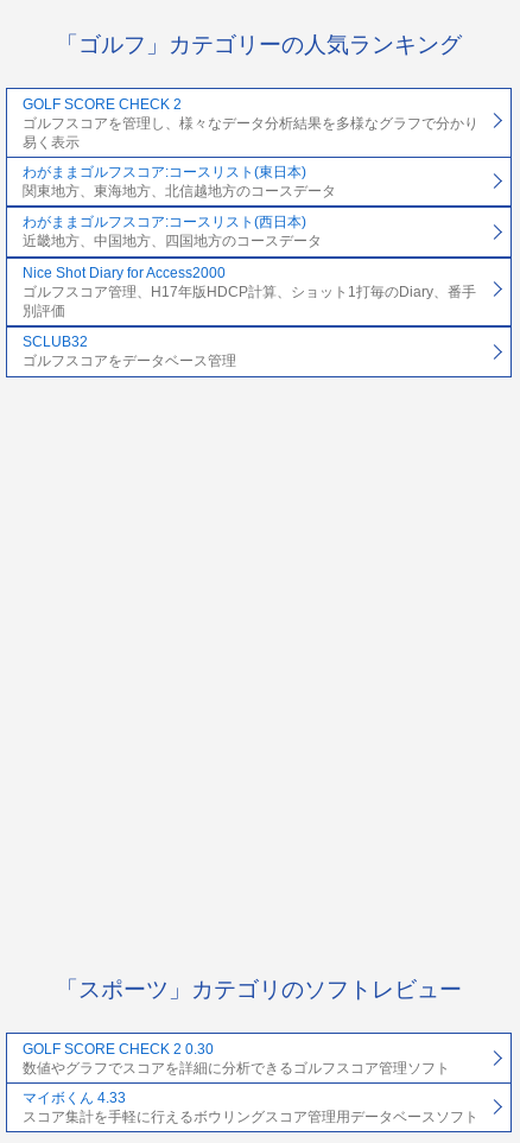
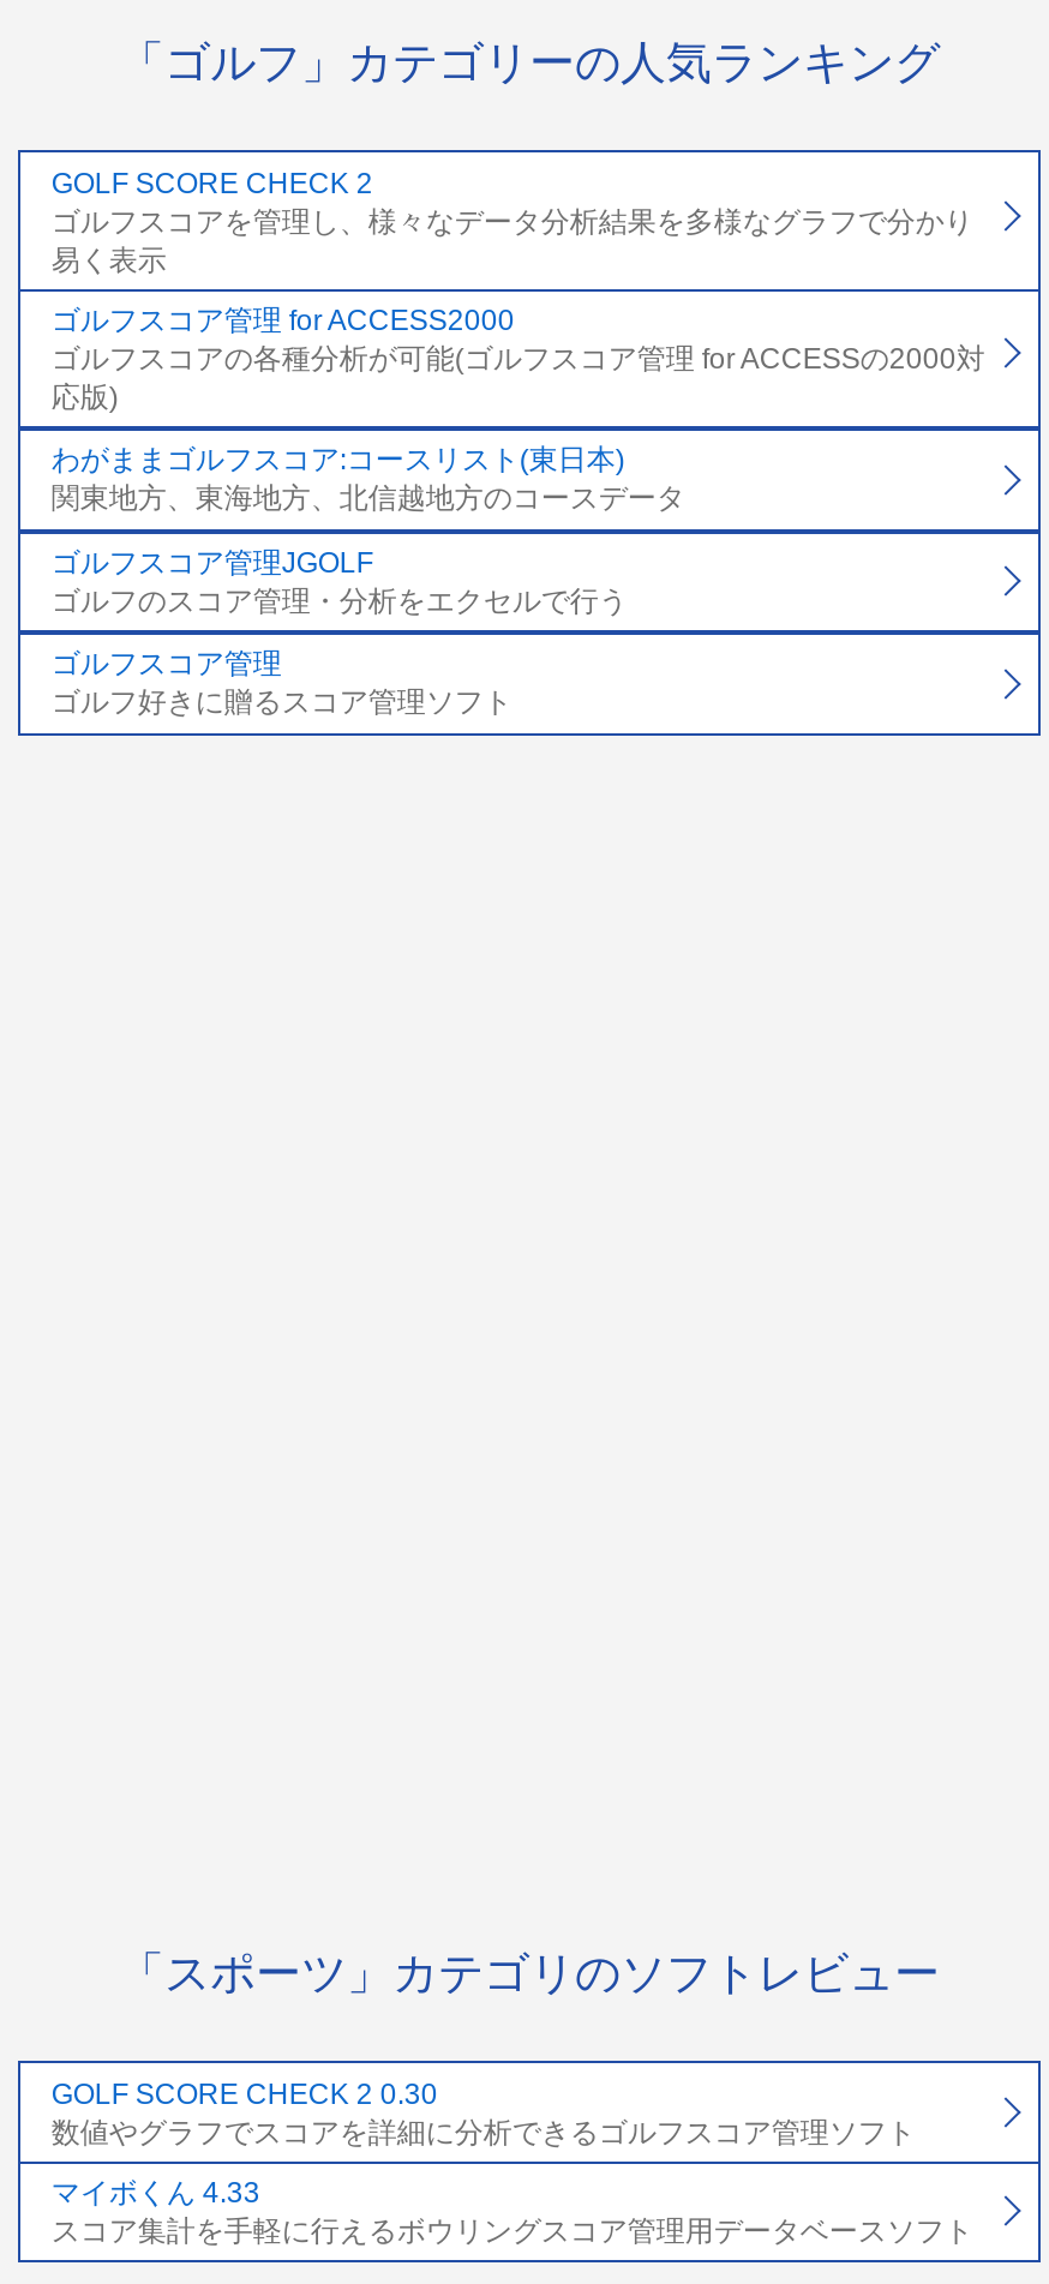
+ ゴルフスコア管理 for ACCESS2000
+ ゴルフスコアの各種分析が可能(ゴルフスコア管理 for ACCESSの2000対
+ 応版)

moved down: わがままゴルフスコア:コースリスト(東日本) | 関東地方、東海地方、北信越地方のコースデータ

- わがままゴルフスコア:コースリスト(西日本)
- 近畿地方、中国地方、四国地方のコースデータ
- Nice Shot Diary for Access2000
- ゴルフスコア管理、H17年版HDCP計算、ショット1打毎のDiary、番手
- 別評価
- SCLUB32
- ゴルフスコアをデータベース管理
+ ゴルフスコア管理JGOLF
+ ゴルフのスコア管理・分析をエクセルで行う
+ ゴルフスコア管理
+ ゴルフ好きに贈るスコア管理ソフト
